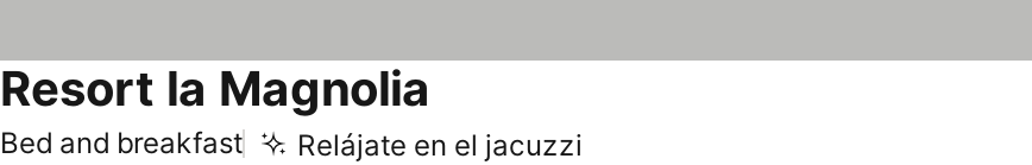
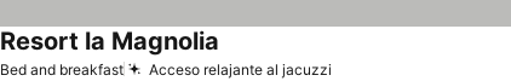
- Relájate en el jacuzzi
+ Acceso relajante al jacuzzi
